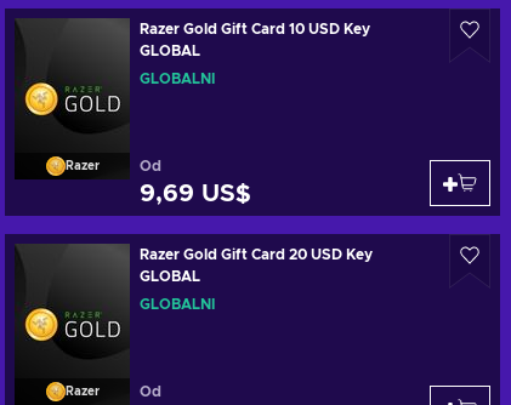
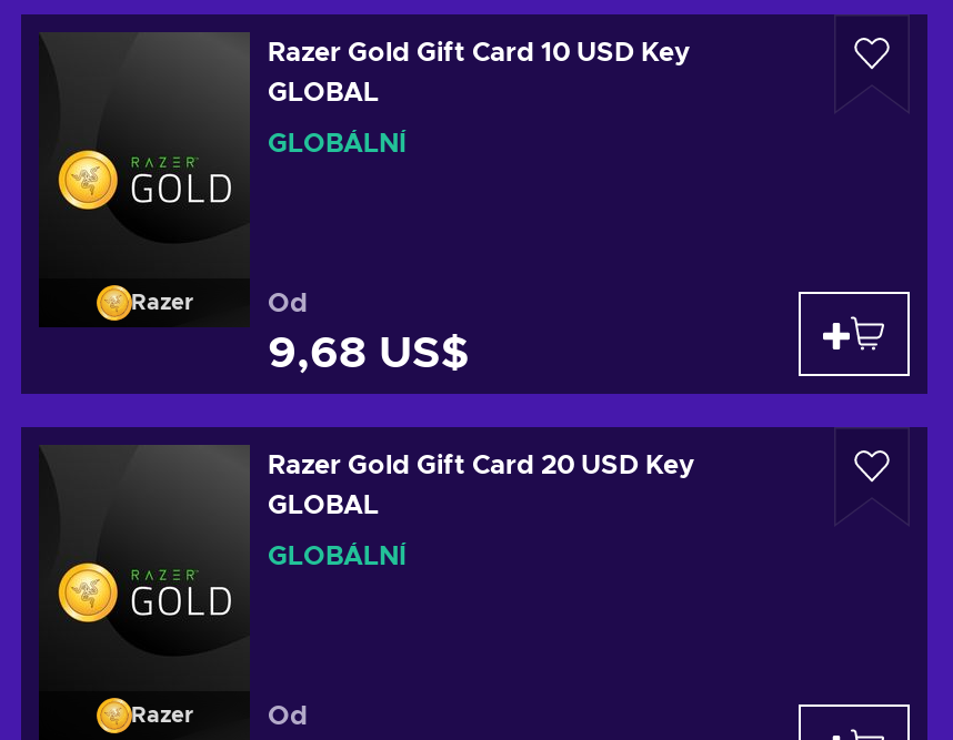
- 9,69 US$
+ 9,68 US$
